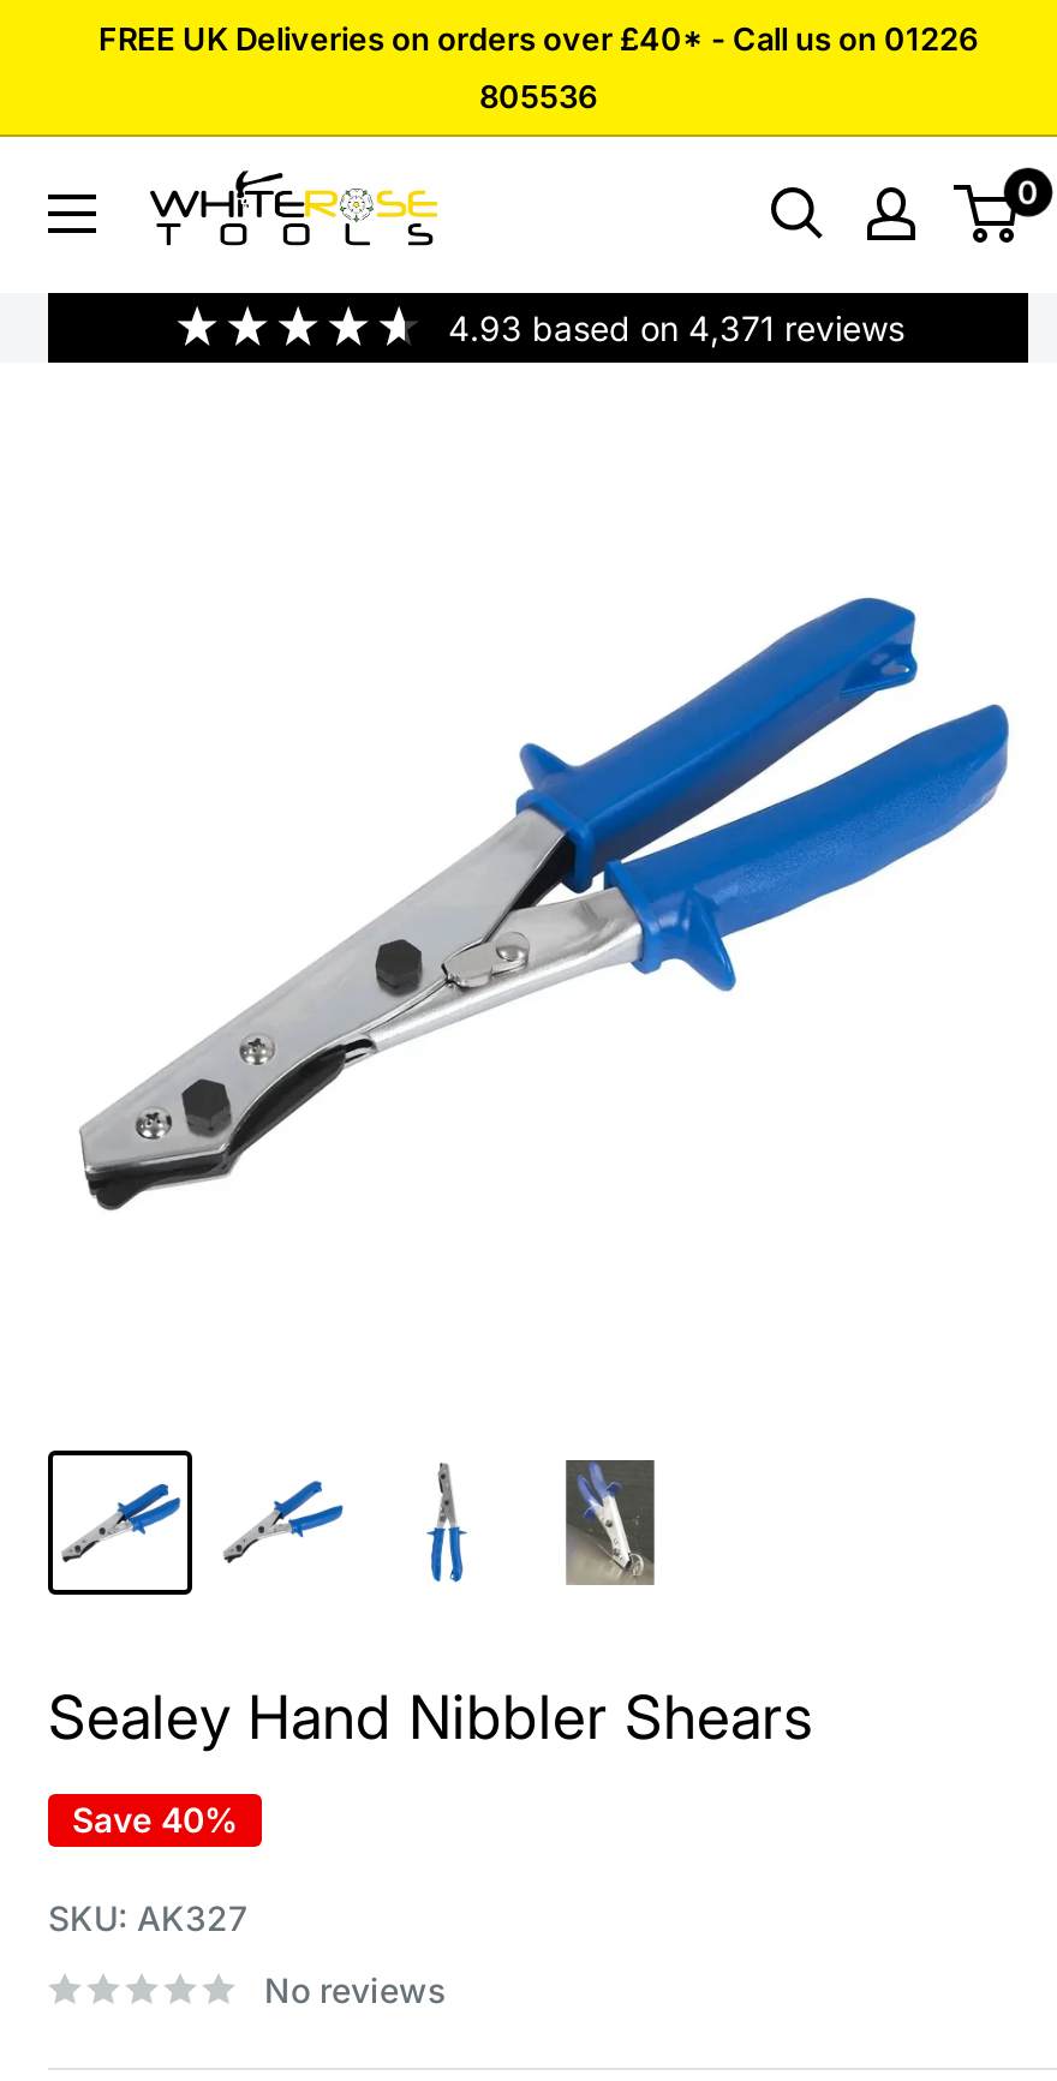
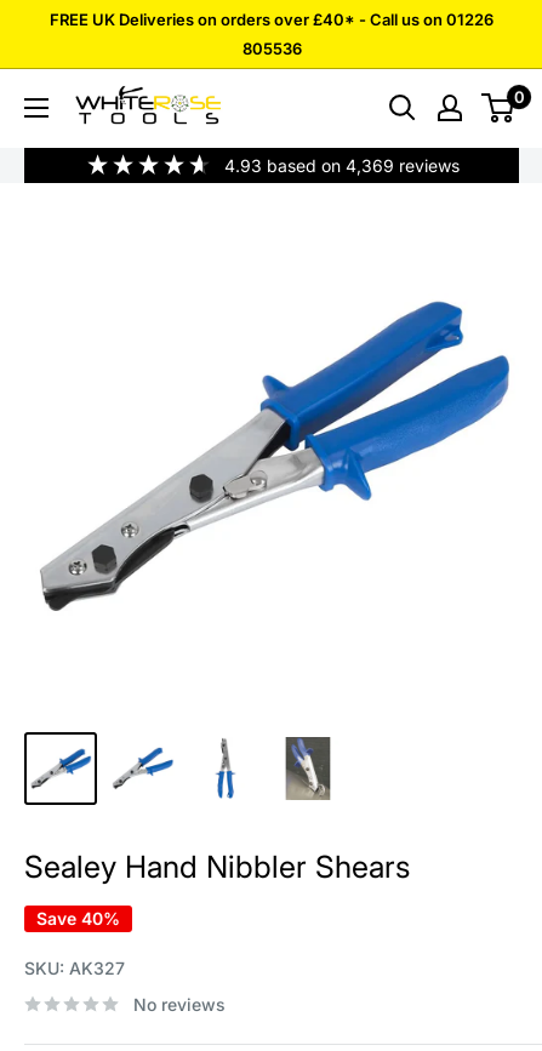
- 4.93 based on 4,371 reviews
+ 4.93 based on 4,369 reviews
